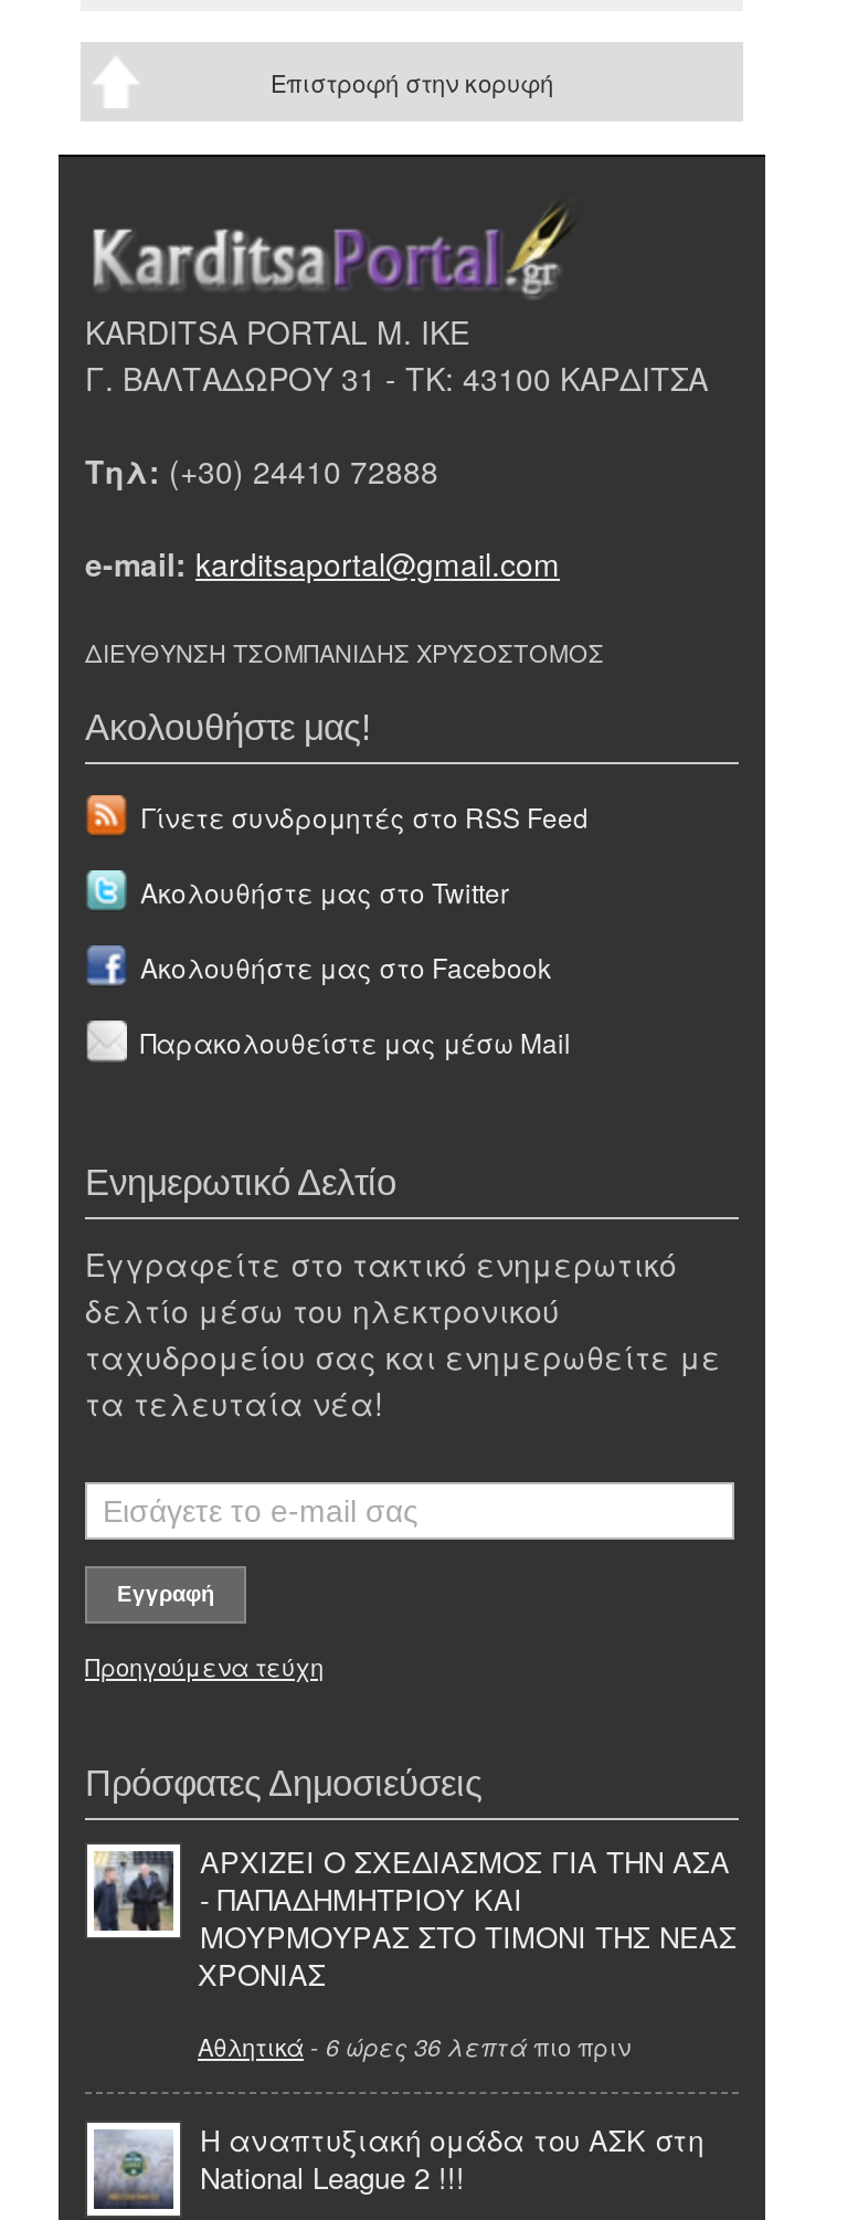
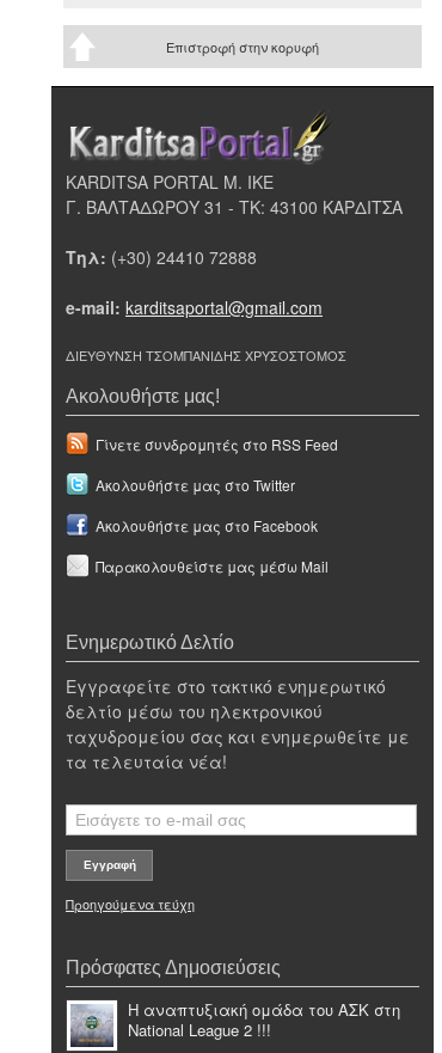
- [image]
- ΑΡΧΙΖΕΙ Ο ΣΧΕΔΙΑΣΜΟΣ ΓΙΑ ΤΗΝ ΑΣΑ
- - ΠΑΠΑΔΗΜΗΤΡΙΟΥ ΚΑΙ
- ΜΟΥΡΜΟΥΡΑΣ ΣΤΟ ΤΙΜΟΝΙ ΤΗΣ ΝΕΑΣ
- ΧΡΟΝΙΑΣ
- Αθλητικά - 6 ώρες 36 λεπτά πιο πριν
